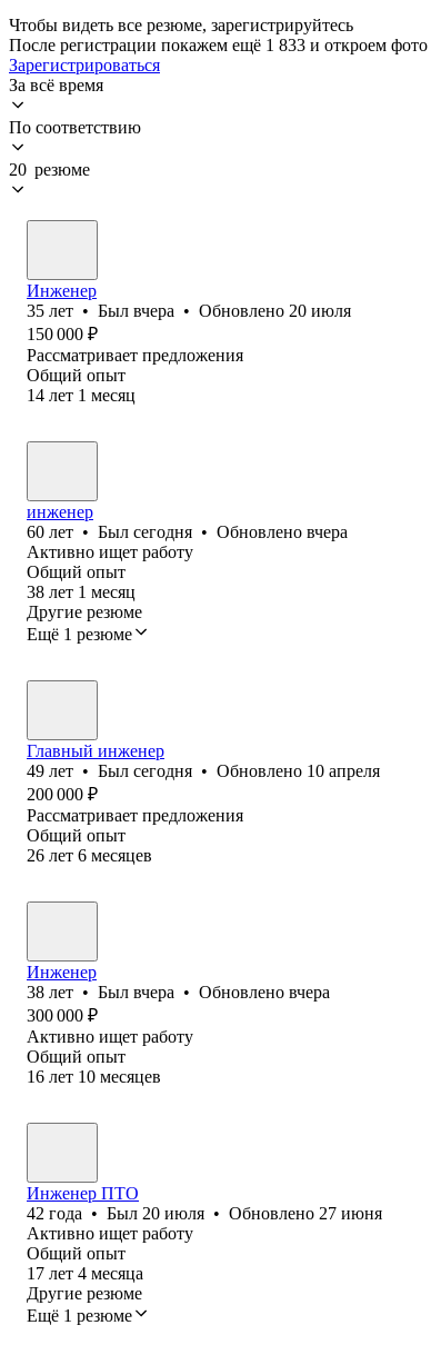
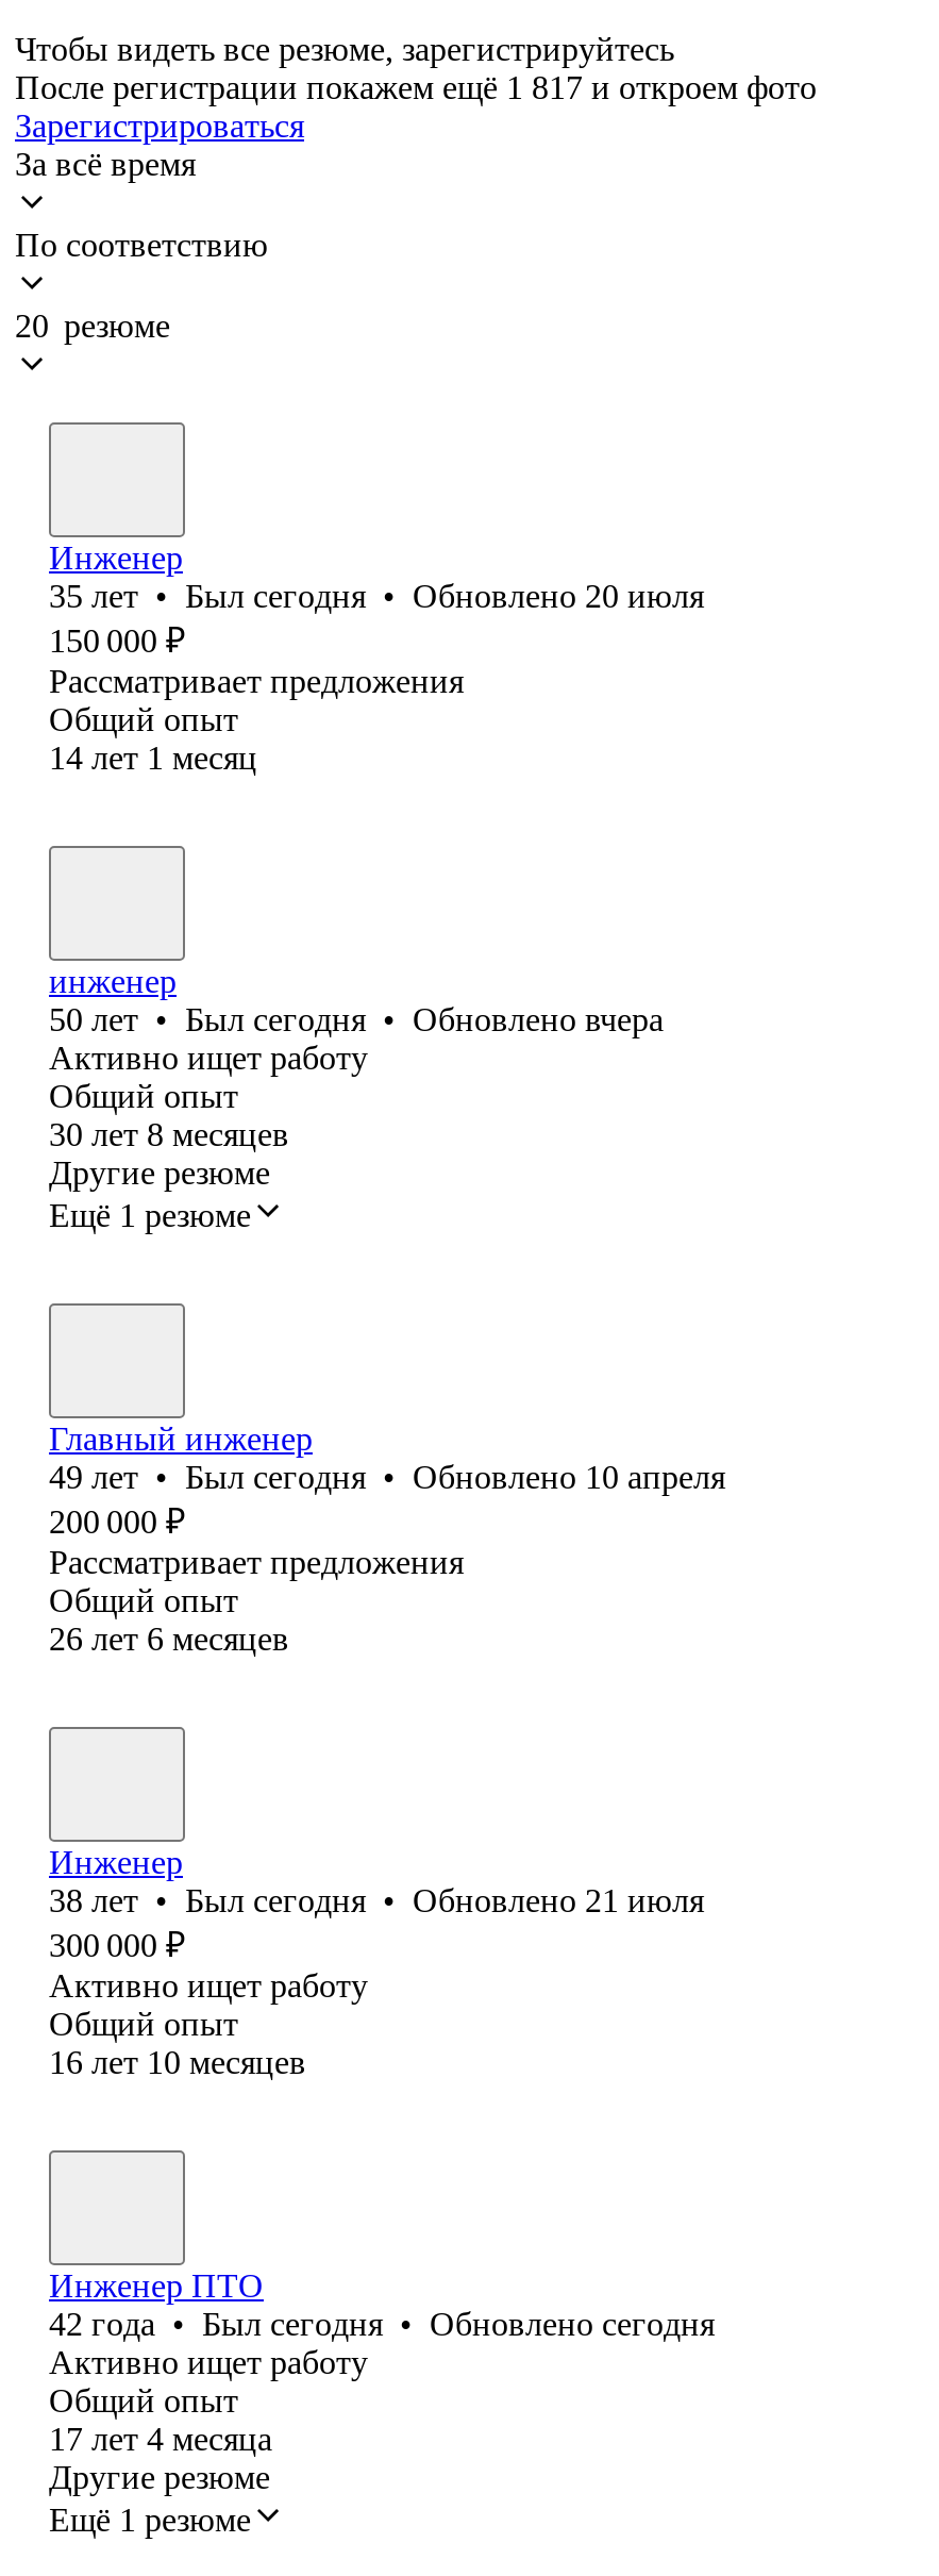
- После регистрации покажем ещё 1 833 и откроем фото
+ После регистрации покажем ещё 1 817 и откроем фото

- 35 лет • Был вчера • Обновлено 20 июля
+ 35 лет • Был сегодня • Обновлено 20 июля

- 60 лет • Был сегодня • Обновлено вчера
+ 50 лет • Был сегодня • Обновлено вчера

- 38 лет 1 месяц
+ 30 лет 8 месяцев

- 38 лет • Был вчера • Обновлено вчера
+ 38 лет • Был сегодня • Обновлено 21 июля

- 42 года • Был 20 июля • Обновлено 27 июня
+ 42 года • Был сегодня • Обновлено сегодня
